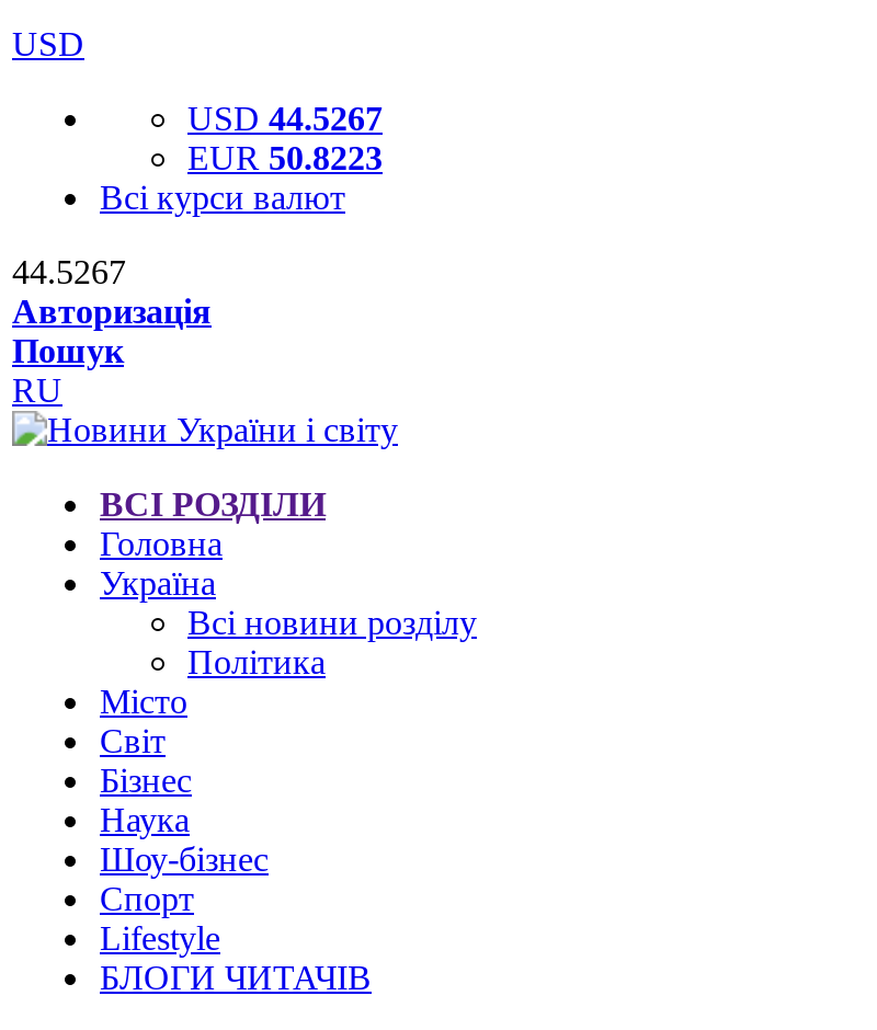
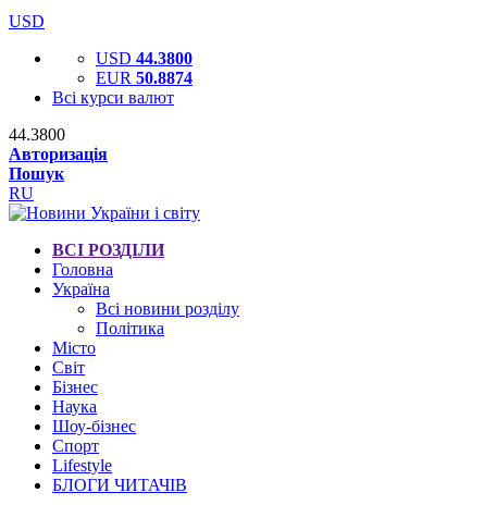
- USD 44.5267
+ USD 44.3800

- EUR 50.8223
+ EUR 50.8874

- 44.5267
+ 44.3800
